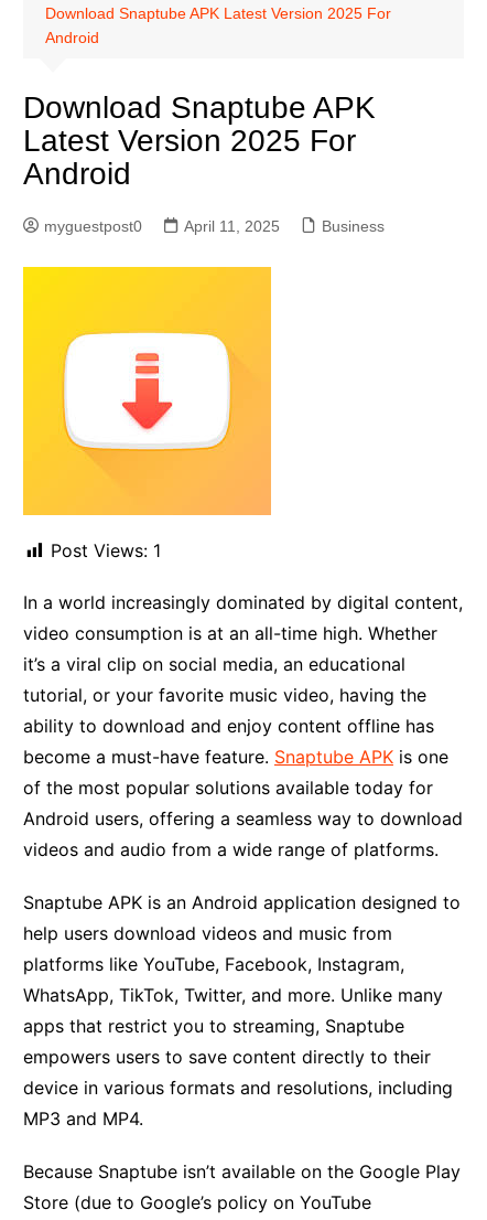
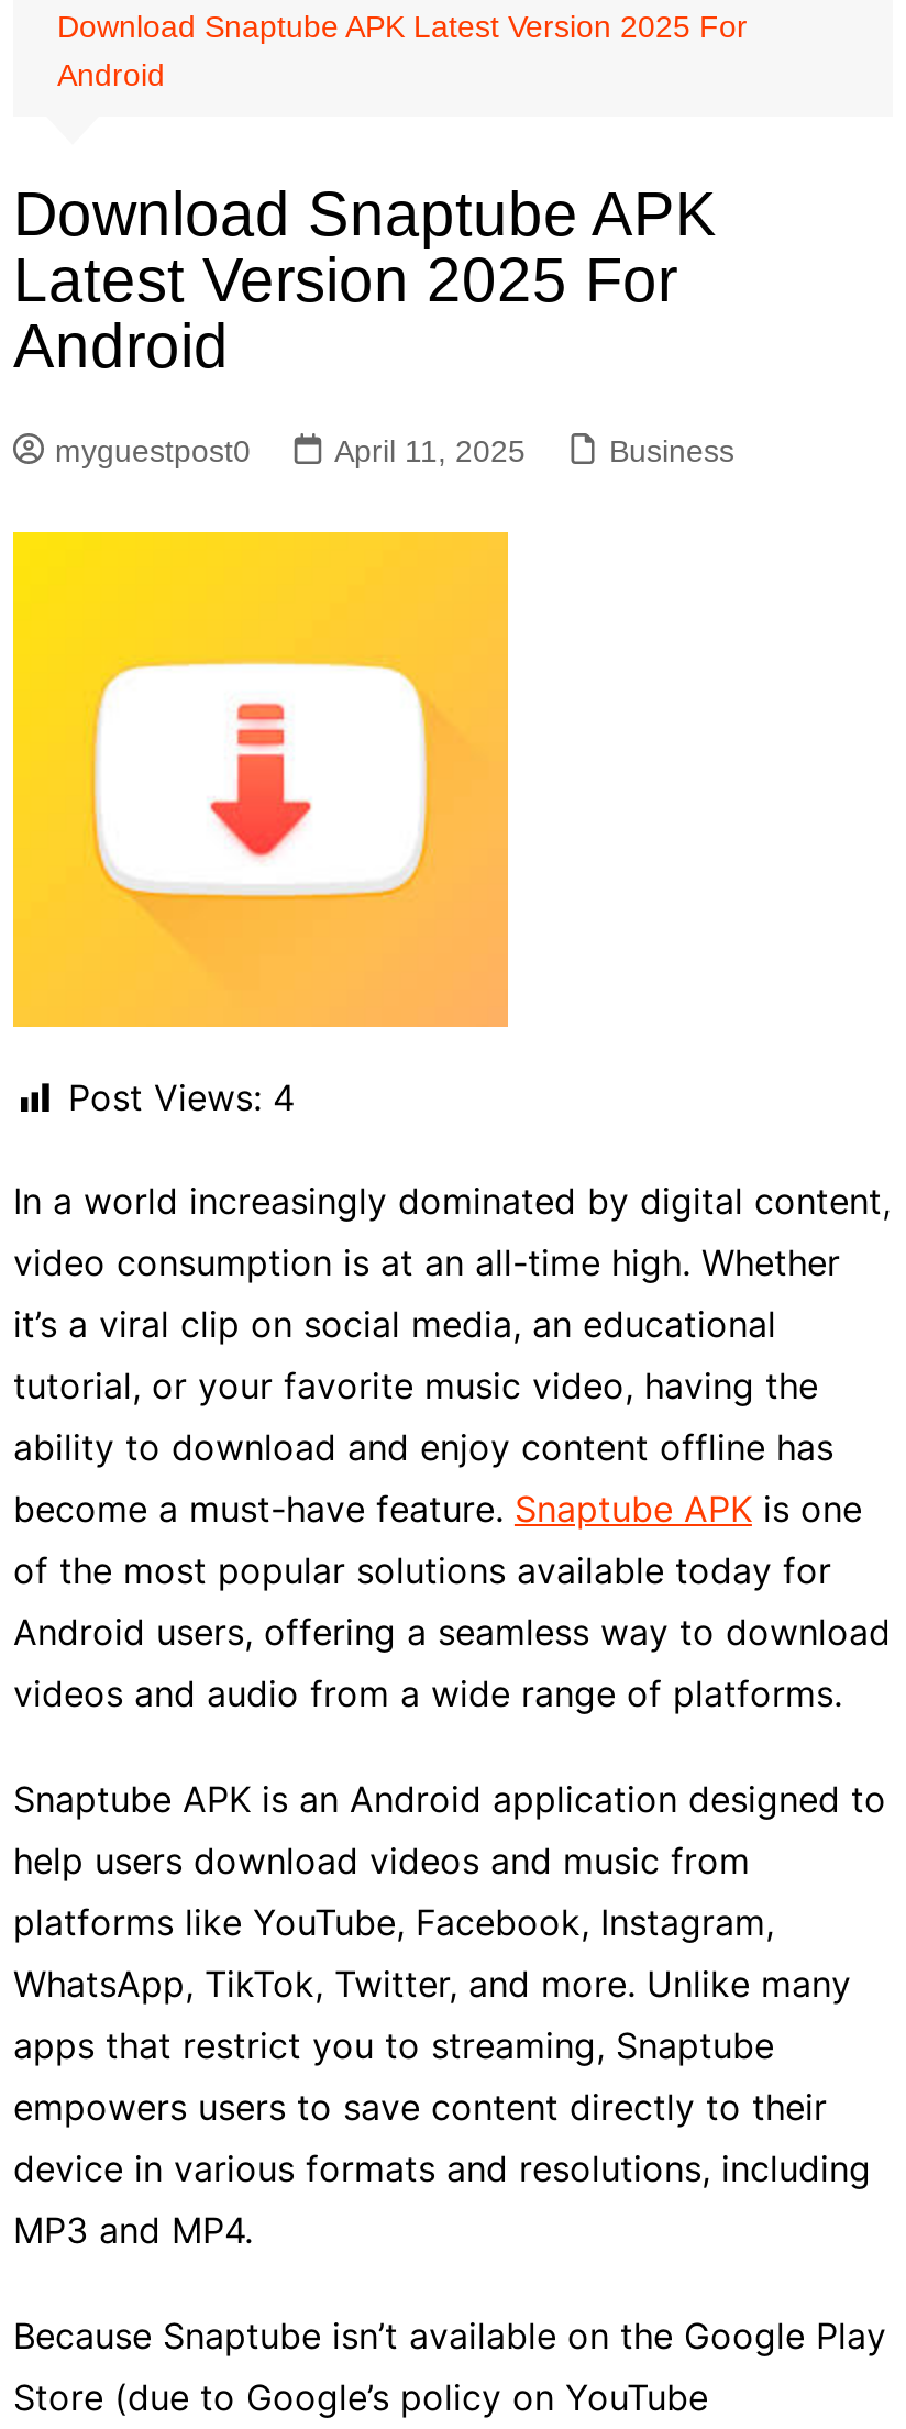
- Post Views: 1
+ Post Views: 4
